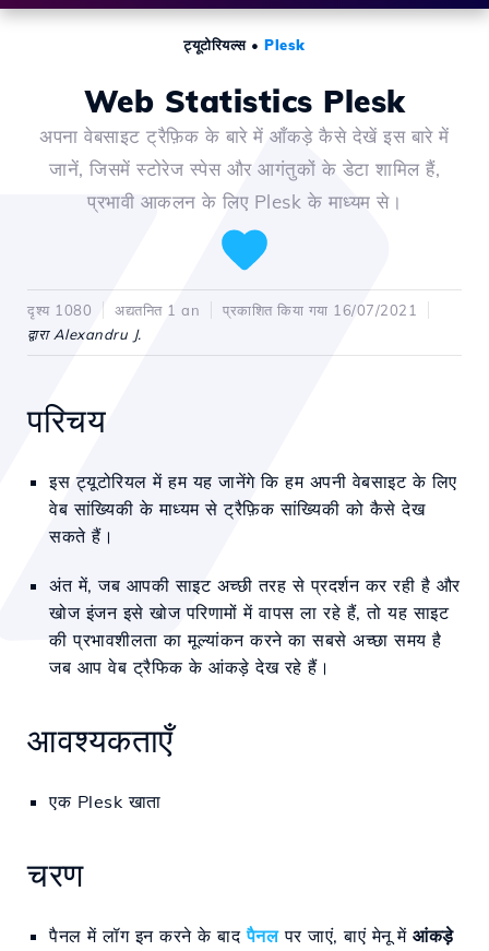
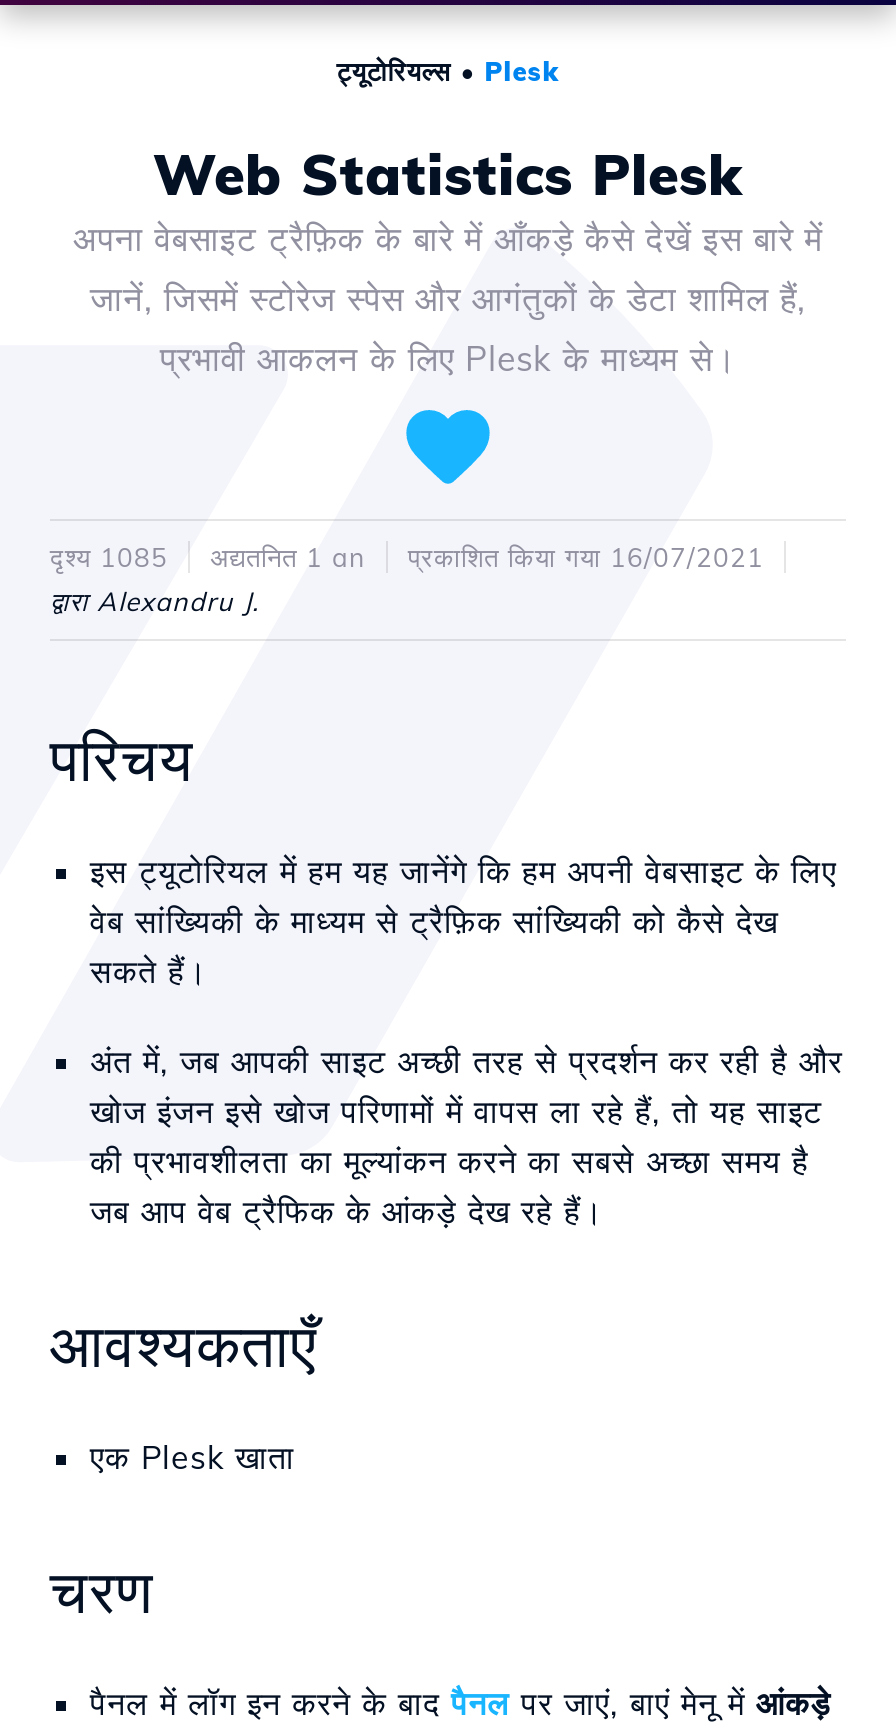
- दृश्य 1080 अद्यतनित 1 an प्रकाशित किया गया 16/07/2021
+ दृश्य 1085 अद्यतनित 1 an प्रकाशित किया गया 16/07/2021
